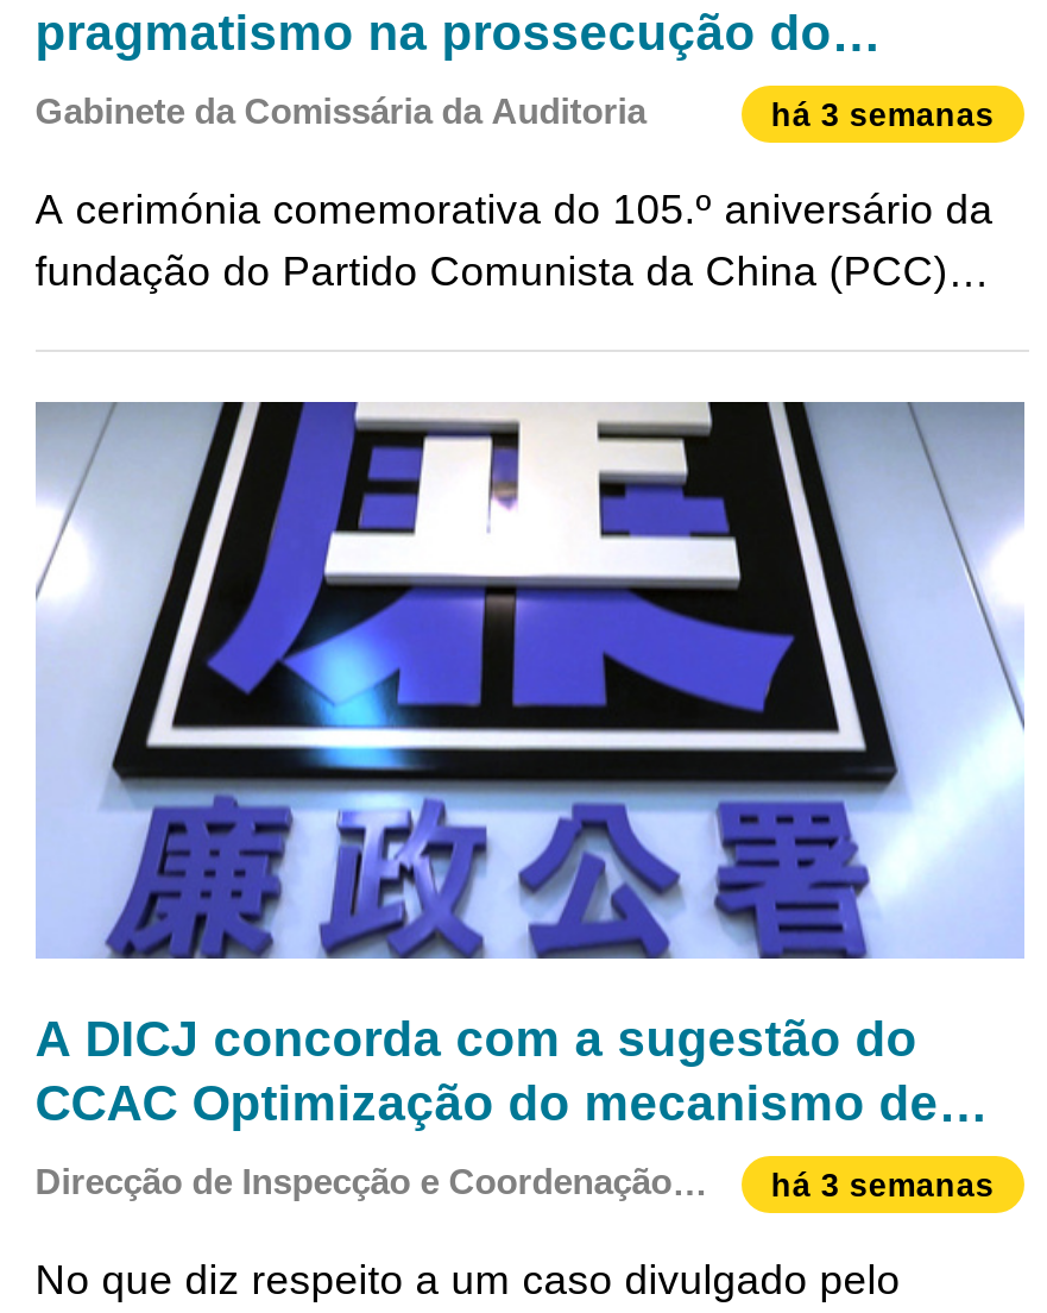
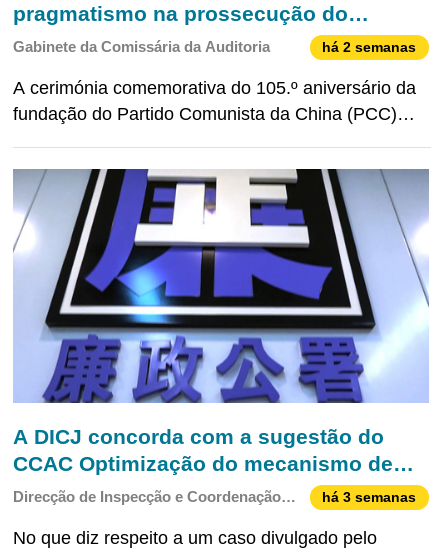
- há 3 semanas
+ há 2 semanas
